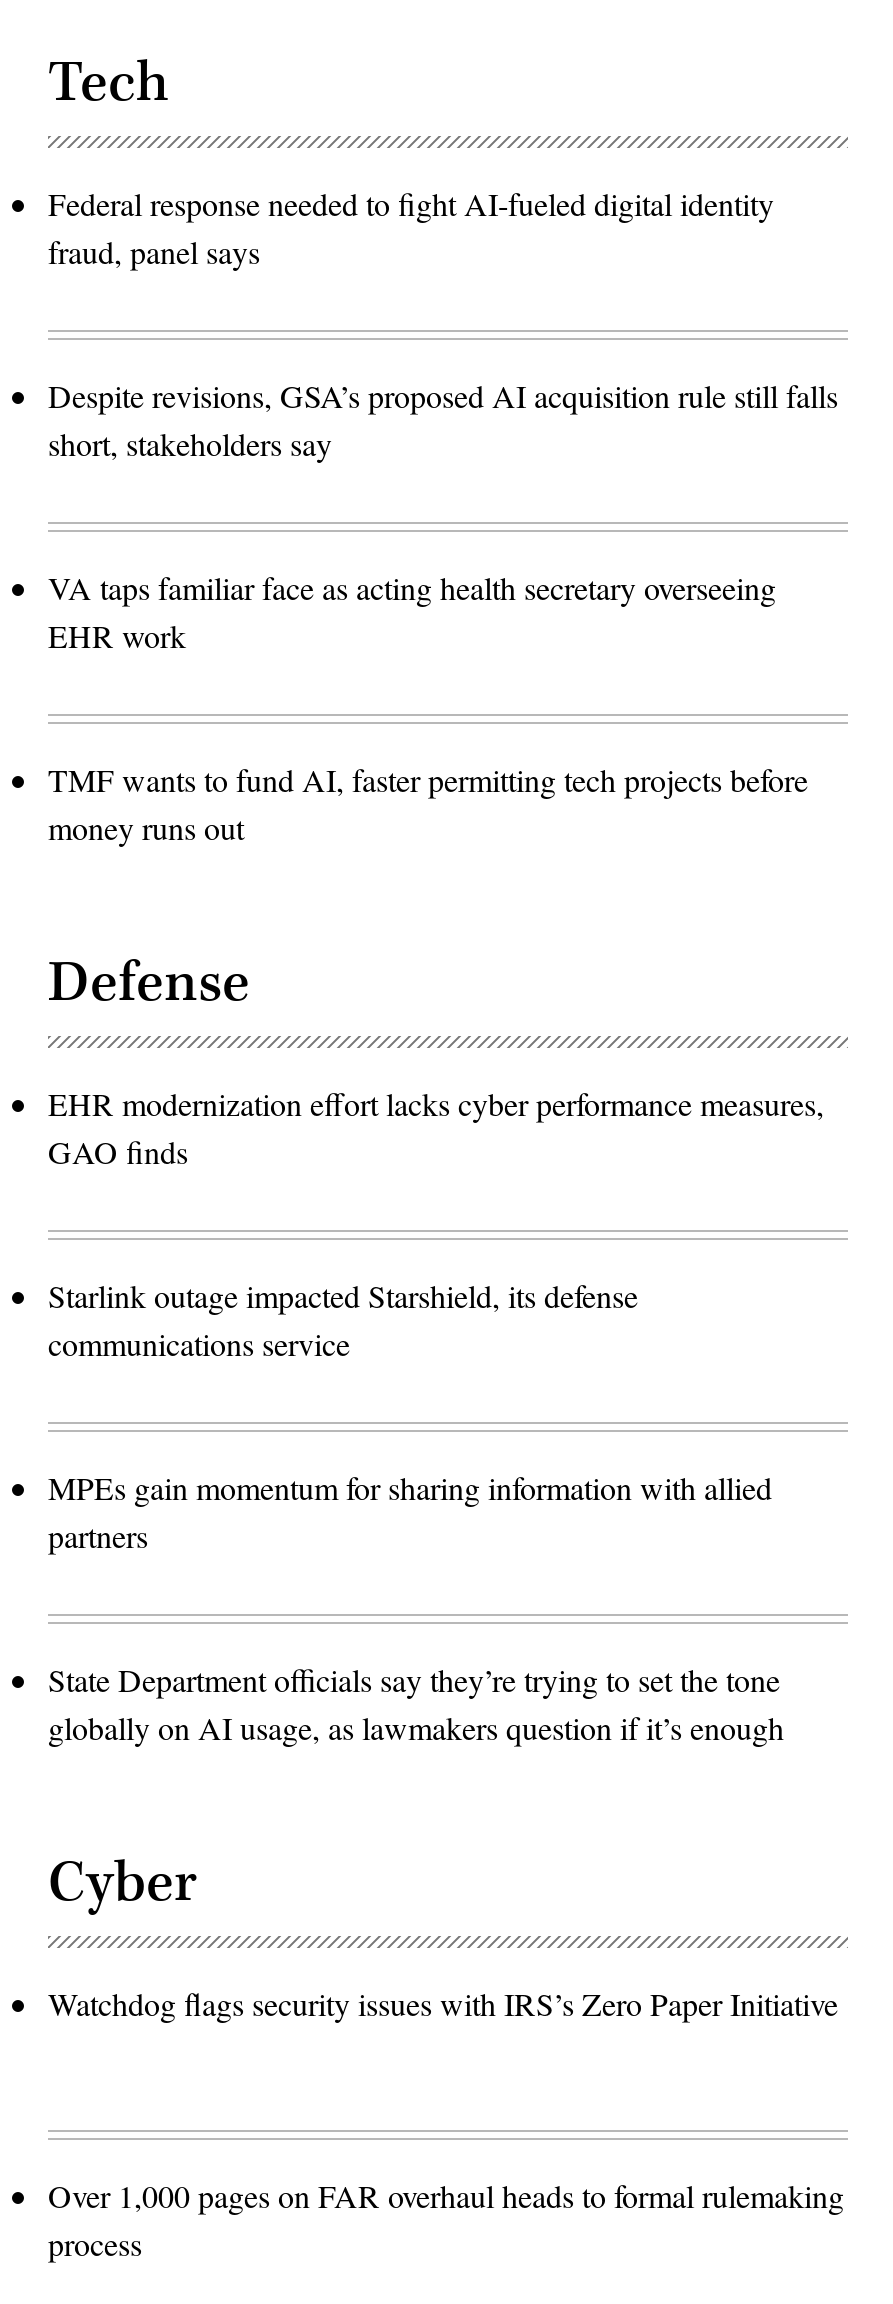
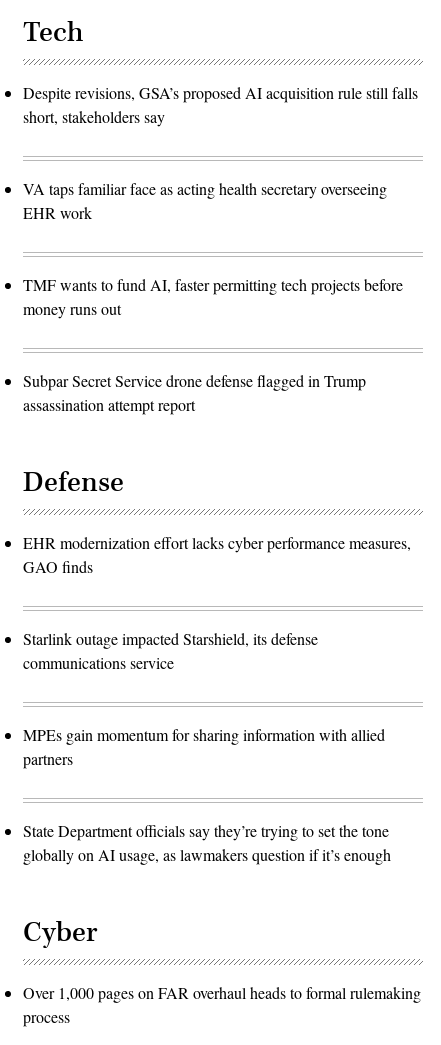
- Federal response needed to fight AI-fueled digital identity
- fraud, panel says

+ Subpar Secret Service drone defense flagged in Trump
+ assassination attempt report

- Watchdog flags security issues with IRS’s Zero Paper Initiative
